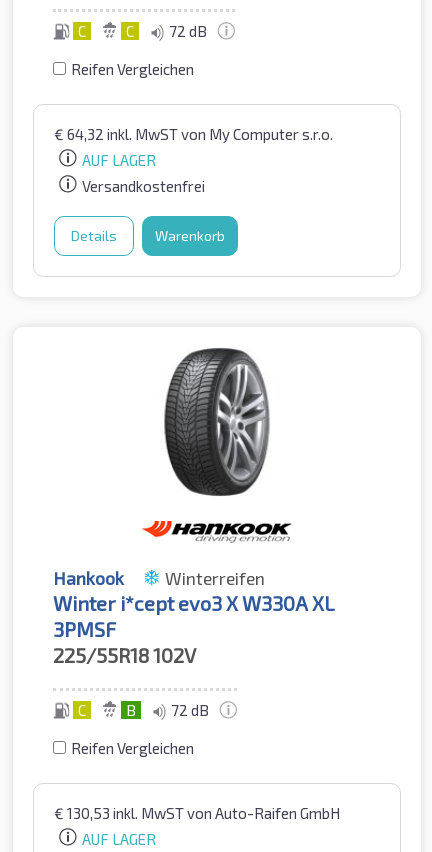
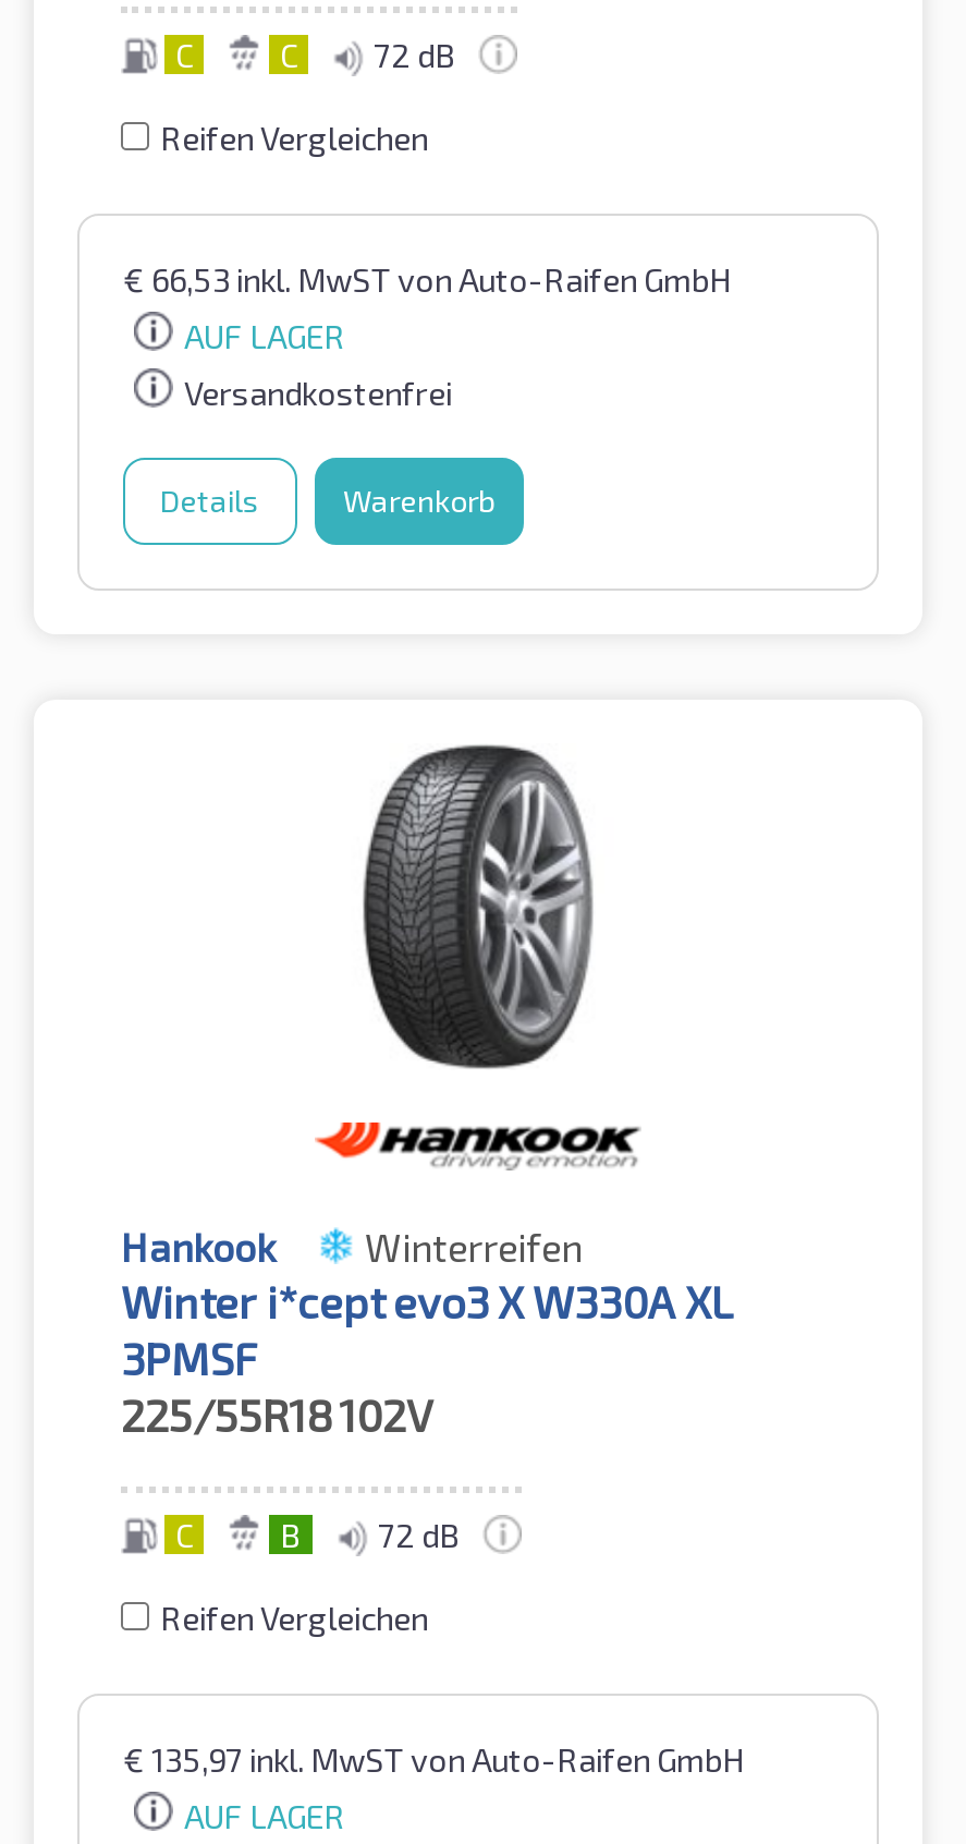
- € 64,32 inkl. MwST von My Computer s.r.o.
+ € 66,53 inkl. MwST von Auto-Raifen GmbH

- € 130,53 inkl. MwST von Auto-Raifen GmbH
+ € 135,97 inkl. MwST von Auto-Raifen GmbH
